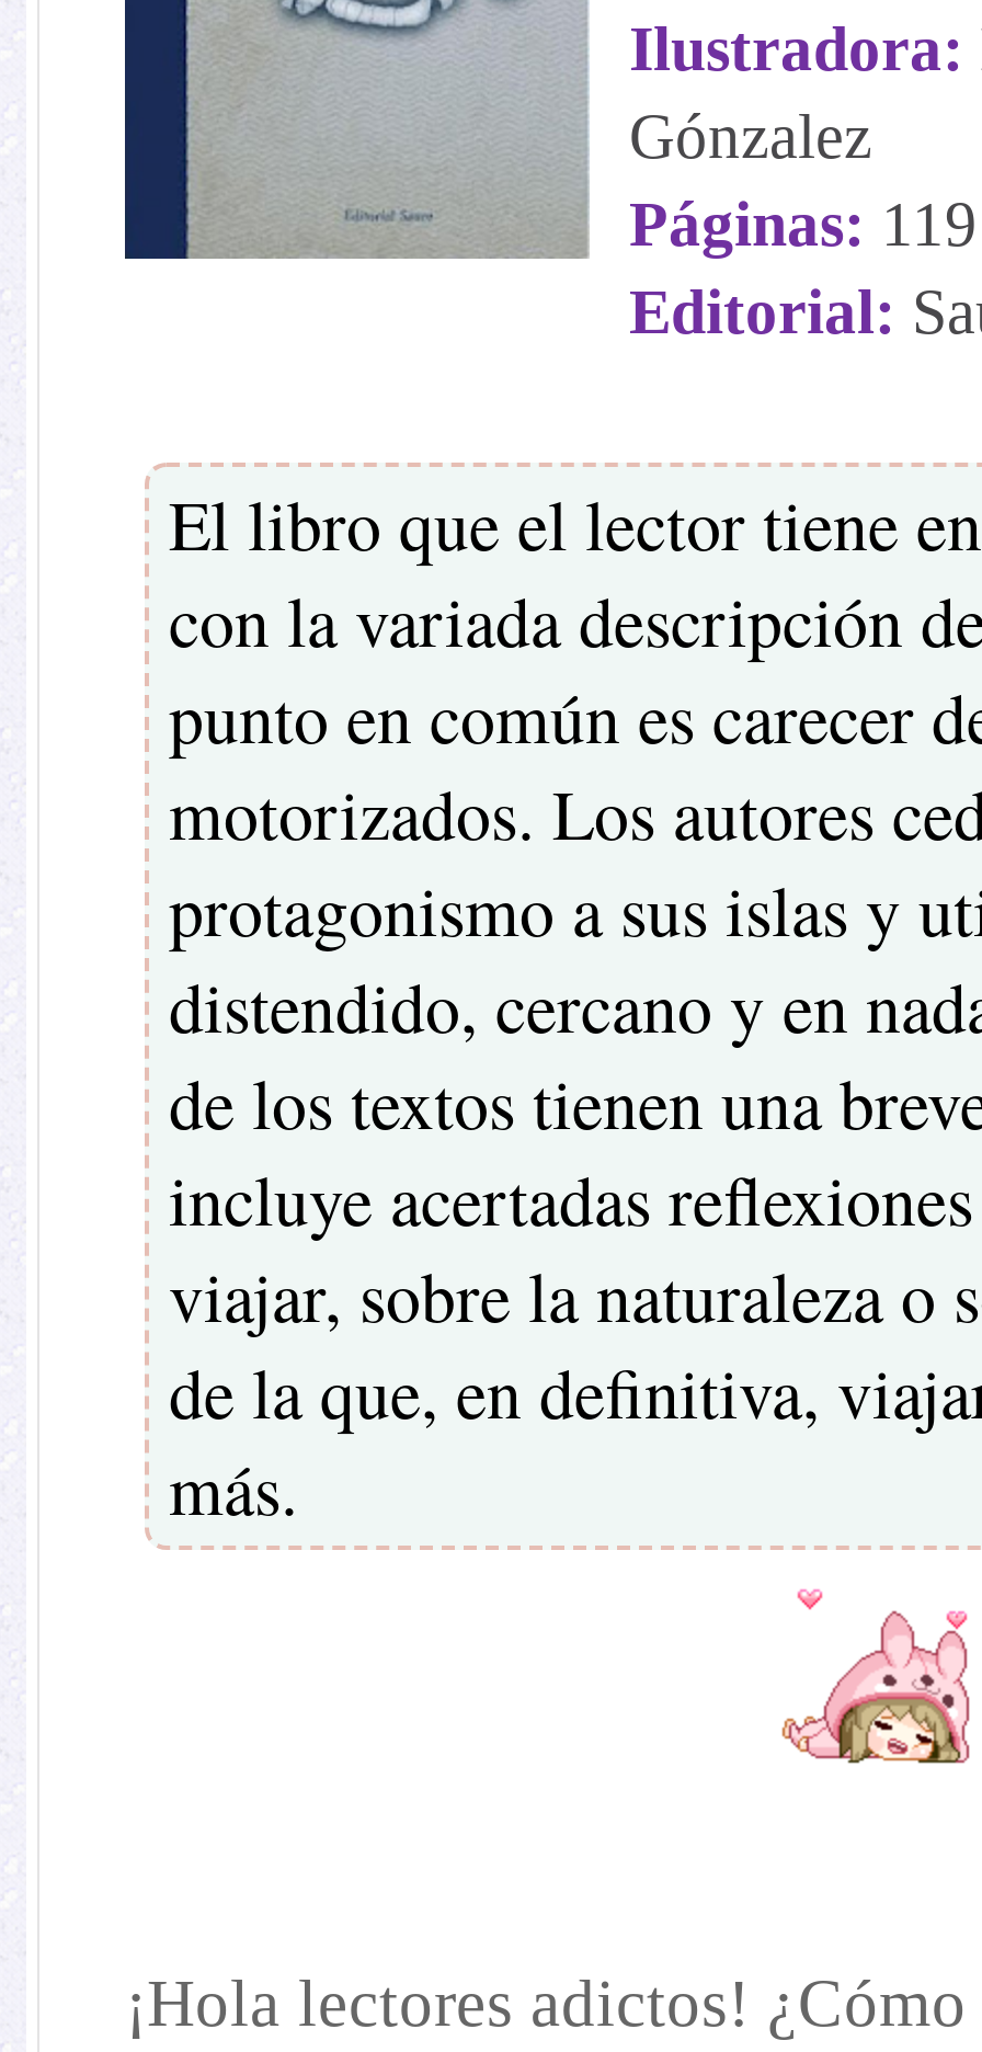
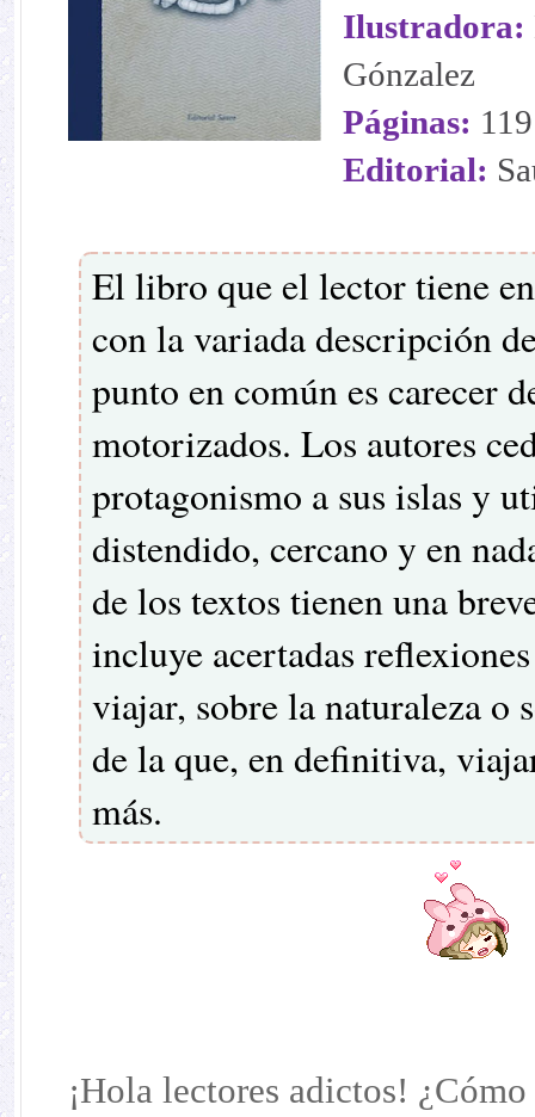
- [image]
+ [image]
